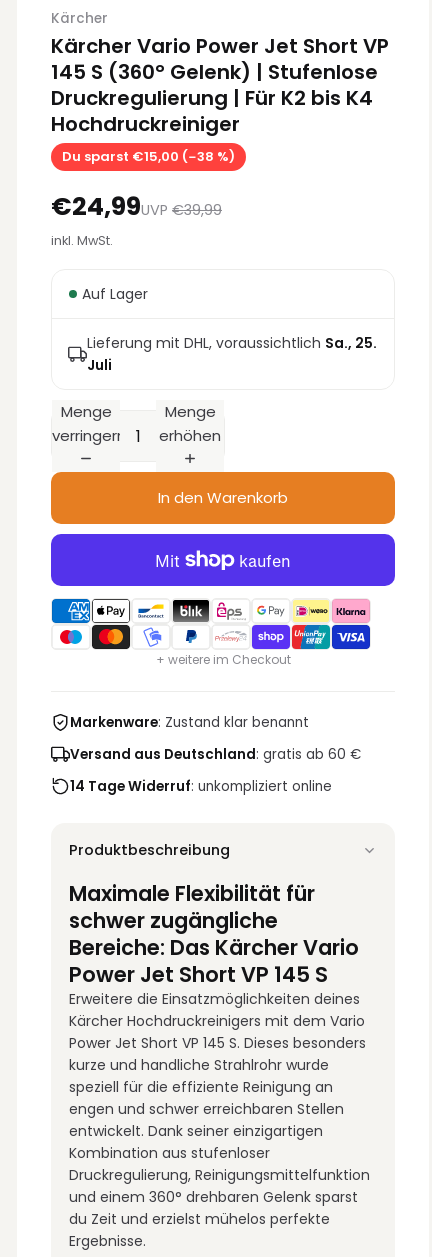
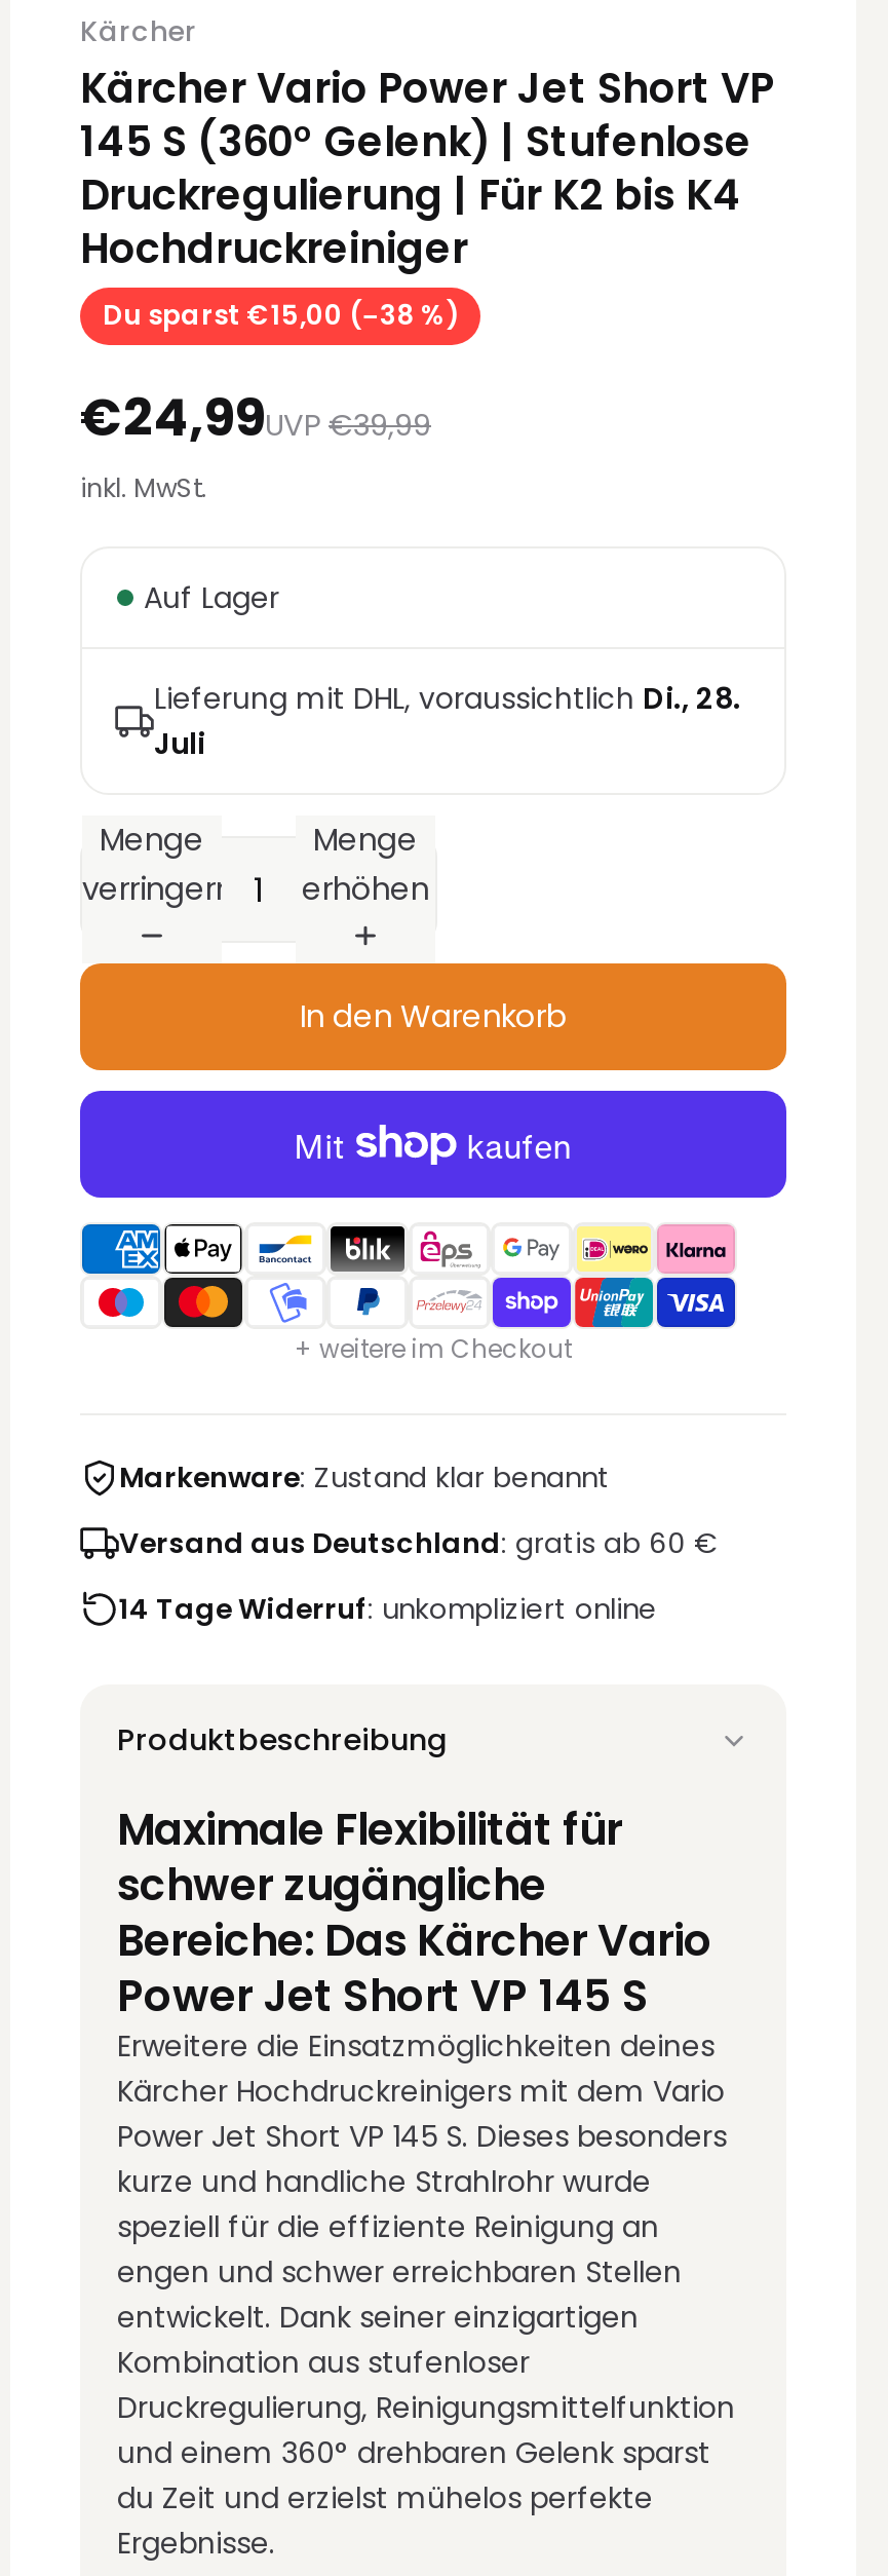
- Lieferung mit DHL, voraussichtlich Sa., 25.
+ Lieferung mit DHL, voraussichtlich Di., 28.
